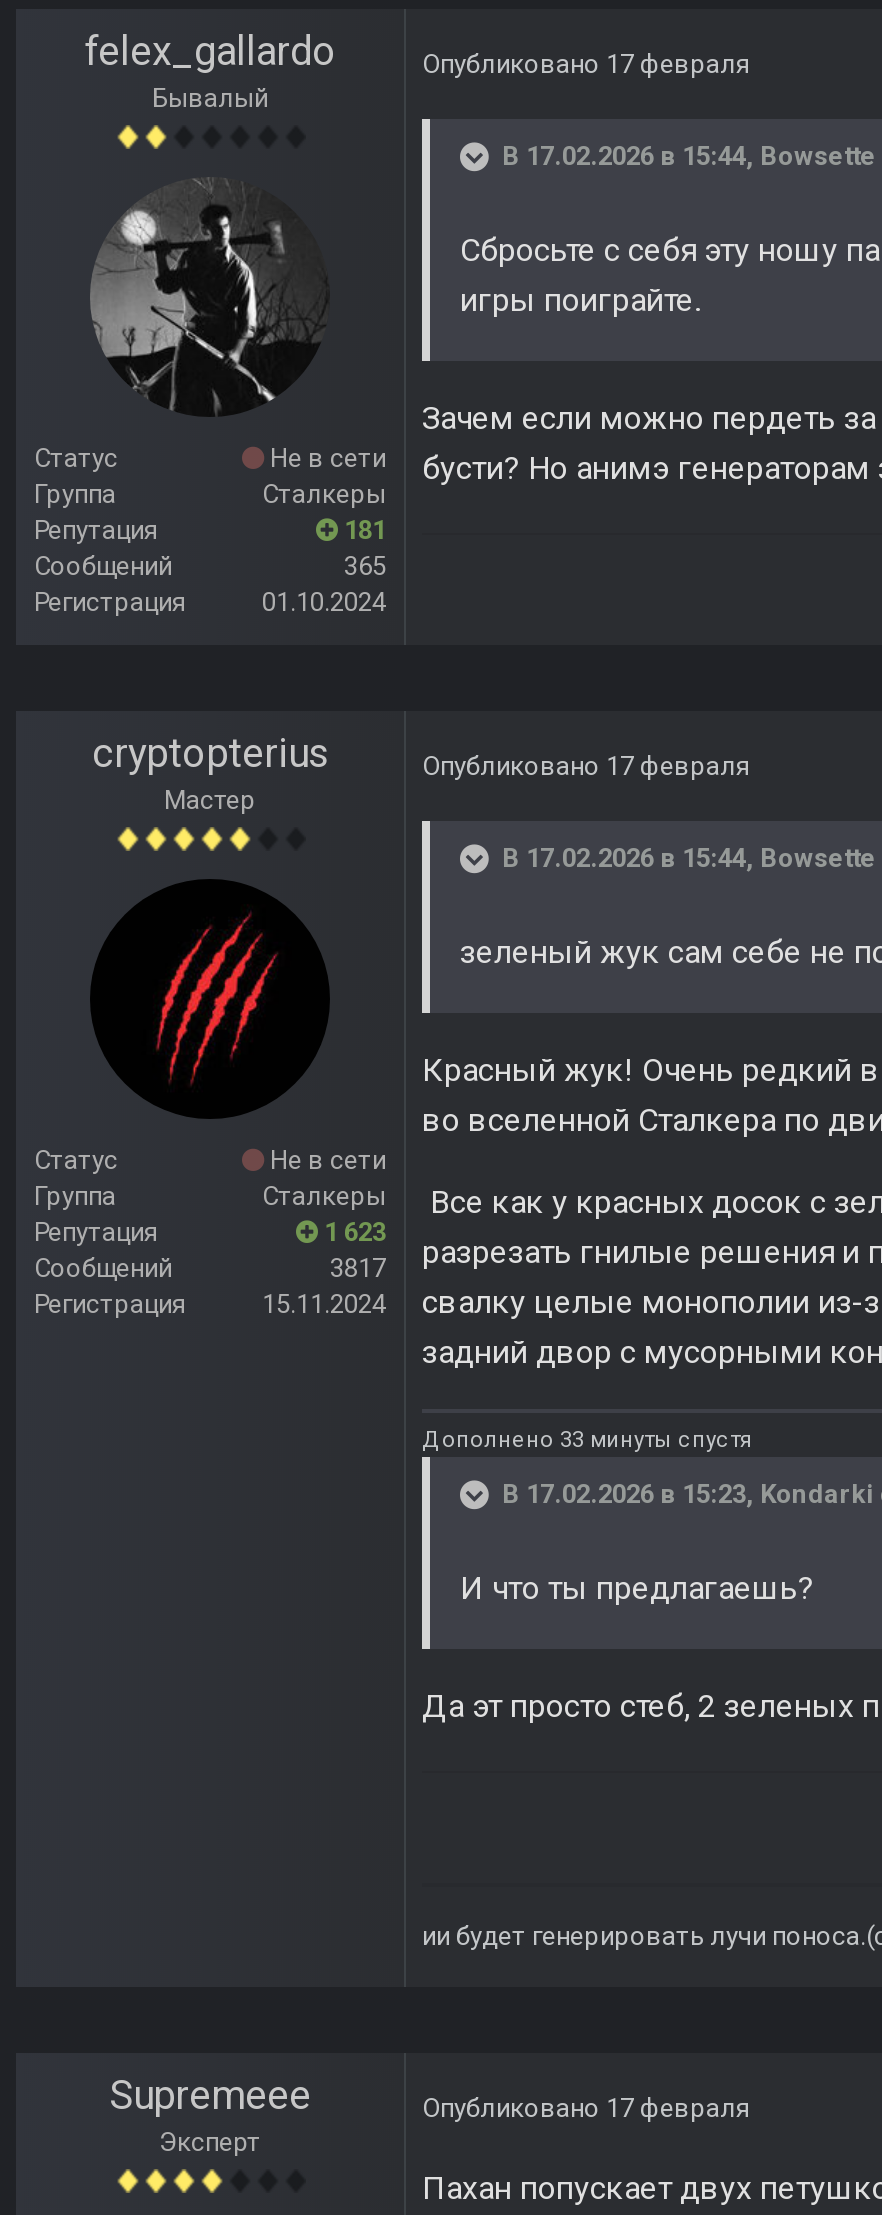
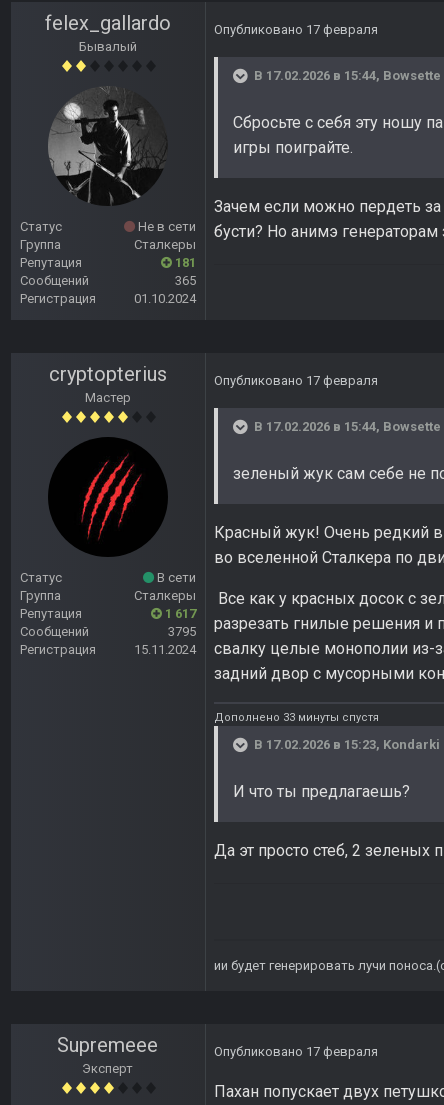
- Не в сети
+ В сети

- 1 623
+ 1 617

- 3817
+ 3795
